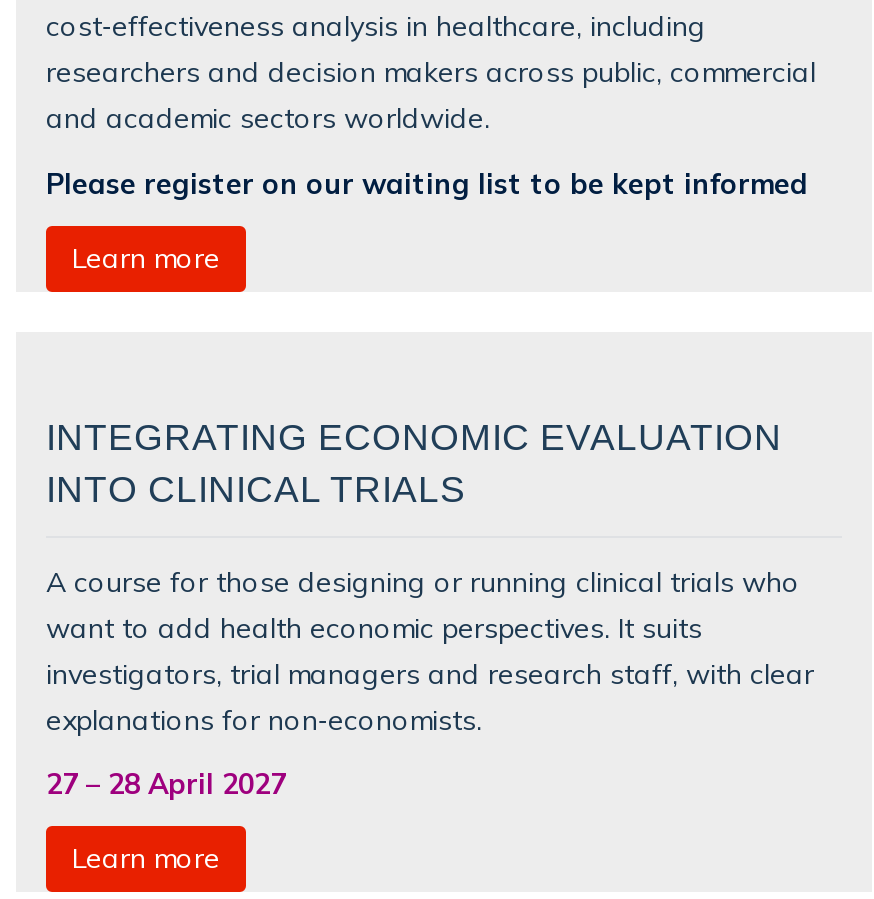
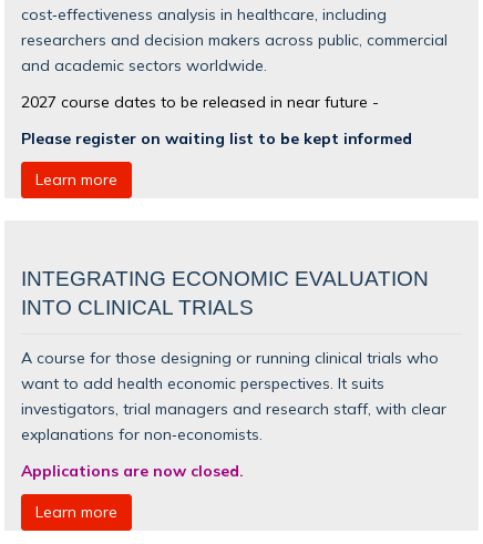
- Please register on our waiting list to be kept informed
+ 2027 course dates to be released in near future -
+ Please register on waiting list to be kept informed

- 27 – 28 April 2027
+ Applications are now closed.
